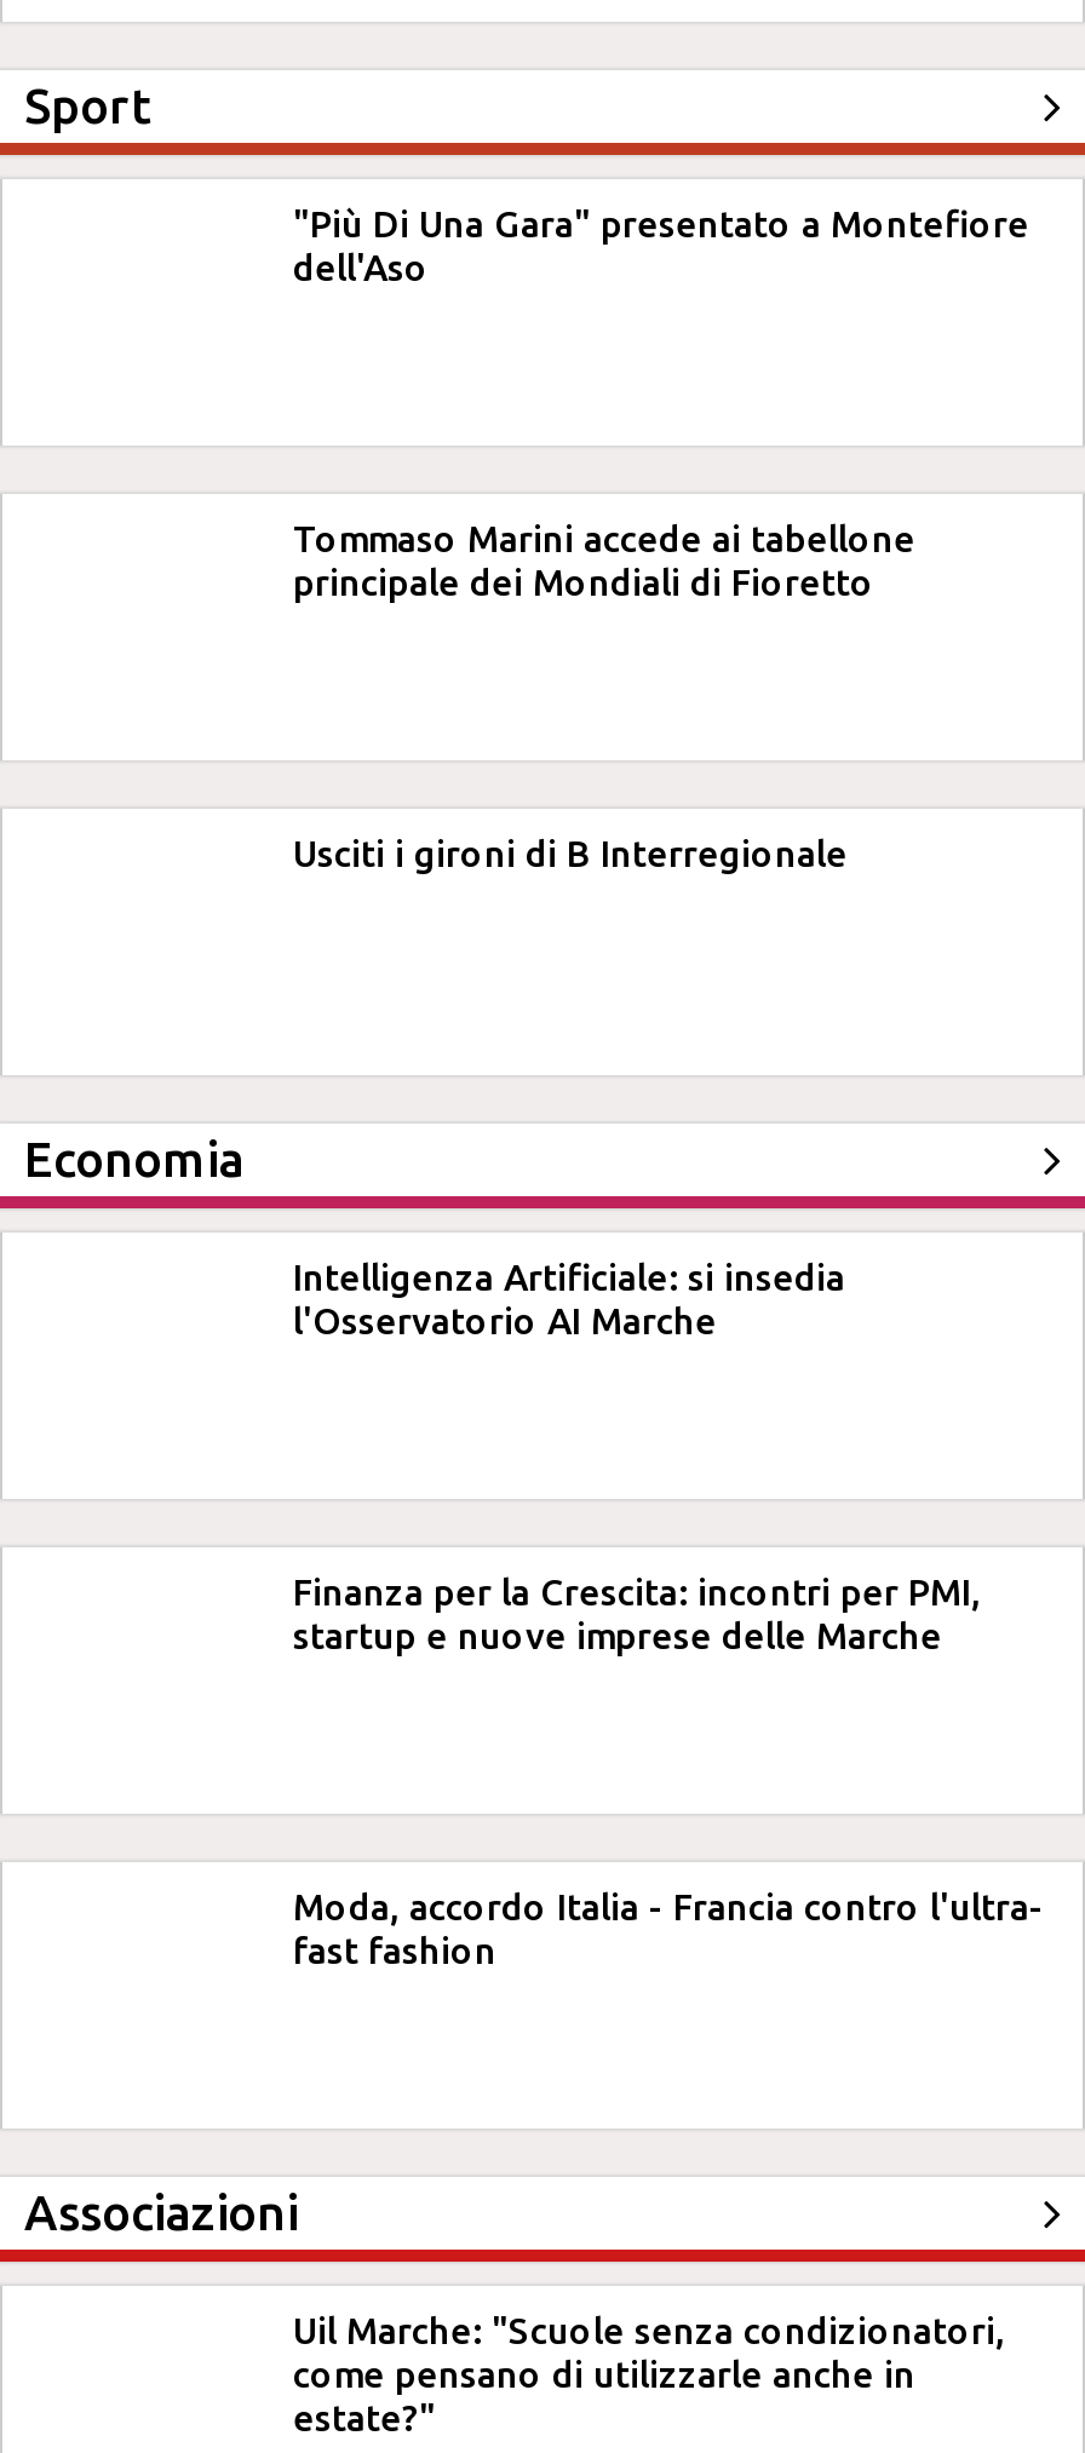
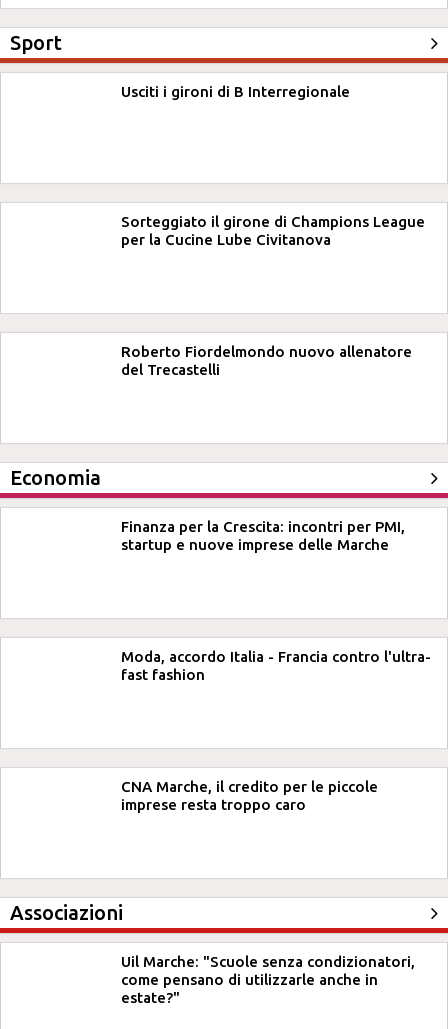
- "Più Di Una Gara" presentato a Montefiore
- dell'Aso

- Tommaso Marini accede ai tabellone
- principale dei Mondiali di Fioretto

moved up: Usciti i gironi di B Interregionale

+ Sorteggiato il girone di Champions League
+ per la Cucine Lube Civitanova

+ Roberto Fiordelmondo nuovo allenatore
+ del Trecastelli

- Intelligenza Artificiale: si insedia
- l'Osservatorio AI Marche

moved up: Finanza per la Crescita: incontri per PMI, | startup e nuove imprese delle Marche | Moda, accordo Italia - Francia contro l'ultra- | fast fashion

+ CNA Marche, il credito per le piccole
+ imprese resta troppo caro
